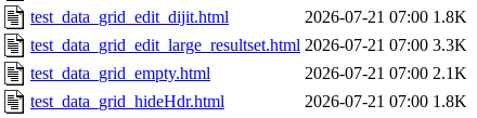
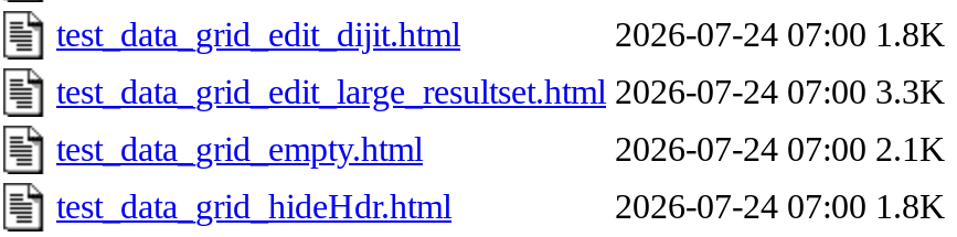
- 2026-07-21 07:00 1.8K
+ 2026-07-24 07:00 1.8K

- test_data_grid_edit_large_resultset.html 2026-07-21 07:00 3.3K
+ test_data_grid_edit_large_resultset.html 2026-07-24 07:00 3.3K

- 2026-07-21 07:00 2.1K
+ 2026-07-24 07:00 2.1K

- 2026-07-21 07:00 1.8K
+ 2026-07-24 07:00 1.8K
